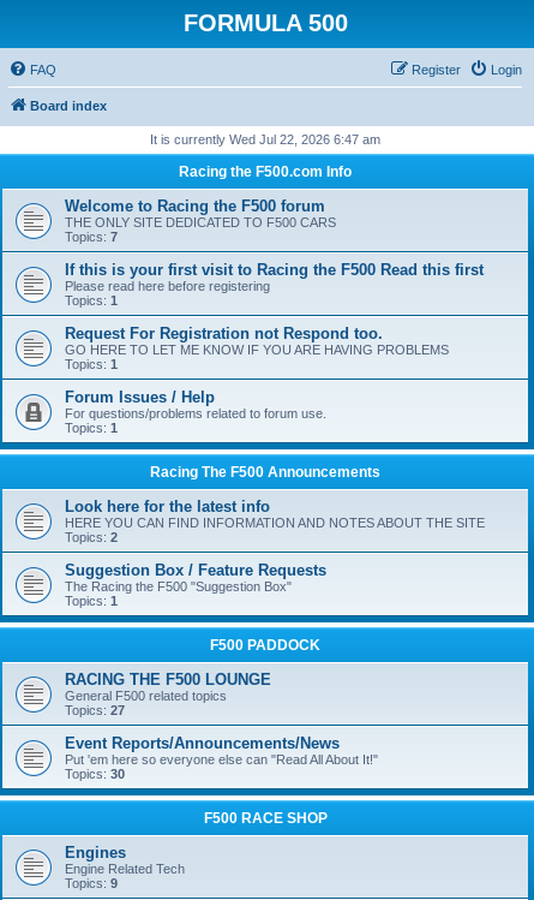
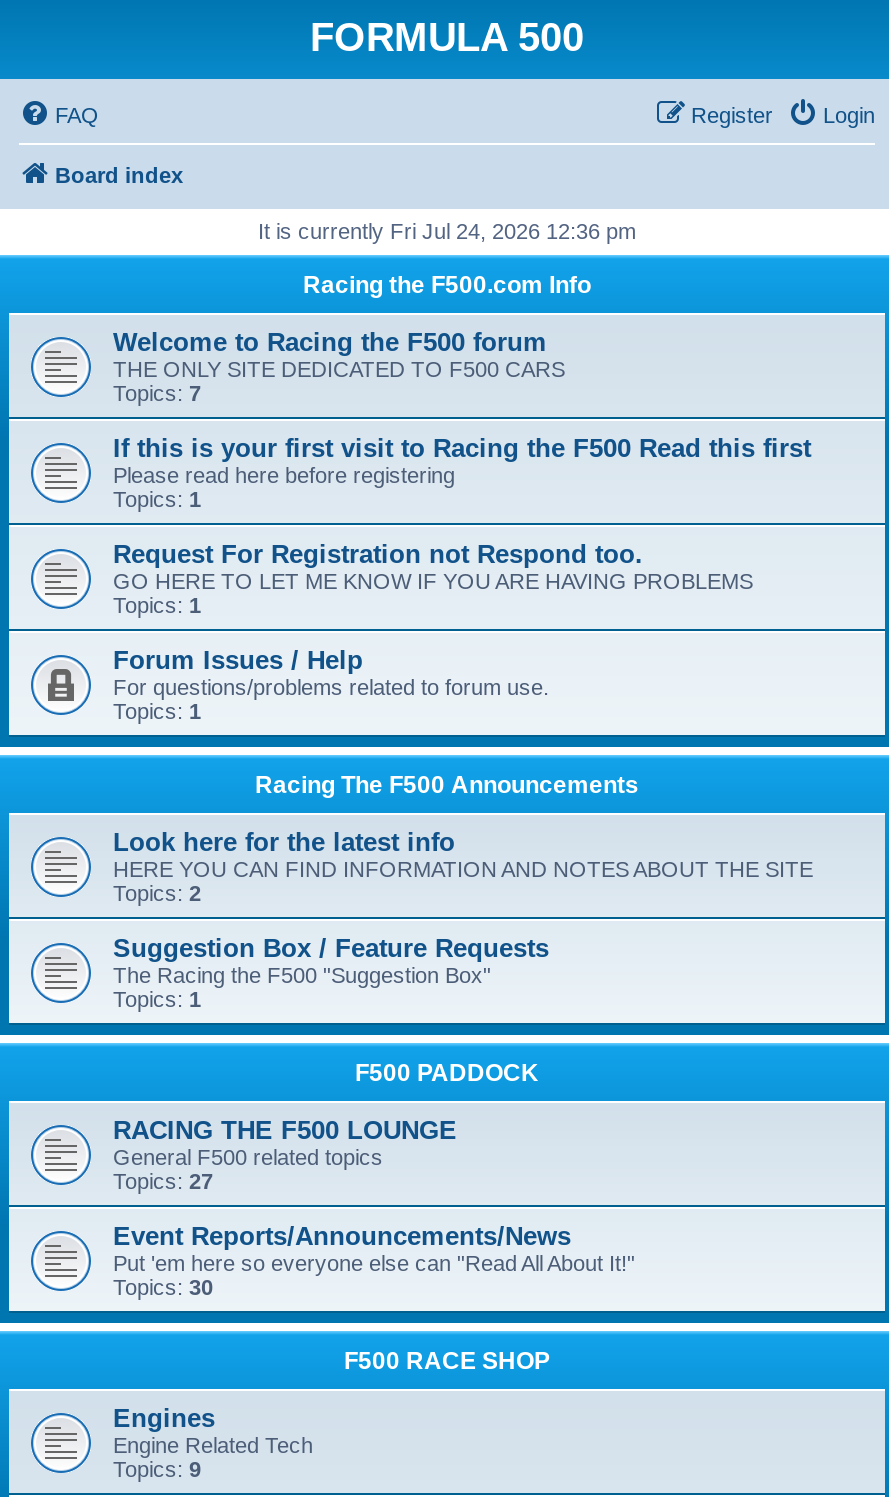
- It is currently Wed Jul 22, 2026 6:47 am
+ It is currently Fri Jul 24, 2026 12:36 pm
